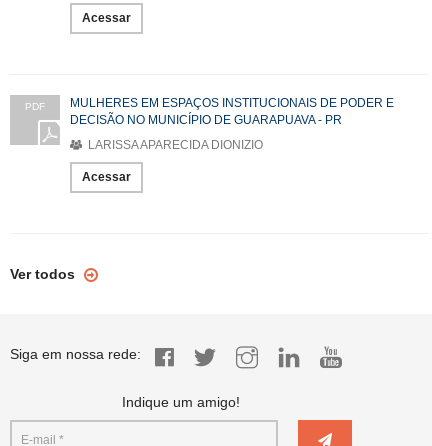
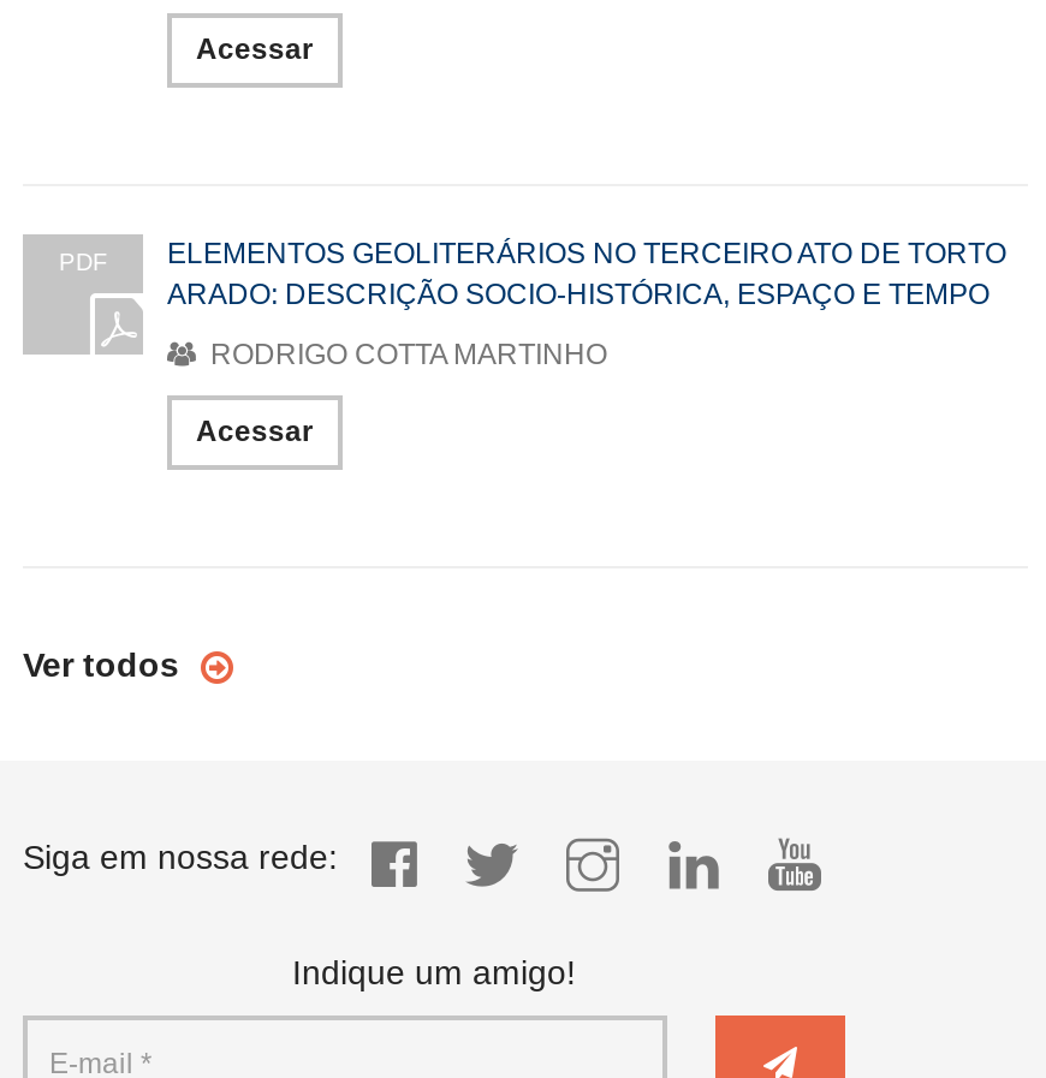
- MULHERES EM ESPAÇOS INSTITUCIONAIS DE PODER E
- DECISÃO NO MUNICÍPIO DE GUARAPUAVA - PR
+ ELEMENTOS GEOLITERÁRIOS NO TERCEIRO ATO DE TORTO
+ ARADO: DESCRIÇÃO SOCIO-HISTÓRICA, ESPAÇO E TEMPO

- LARISSA APARECIDA DIONIZIO
+ RODRIGO COTTA MARTINHO
